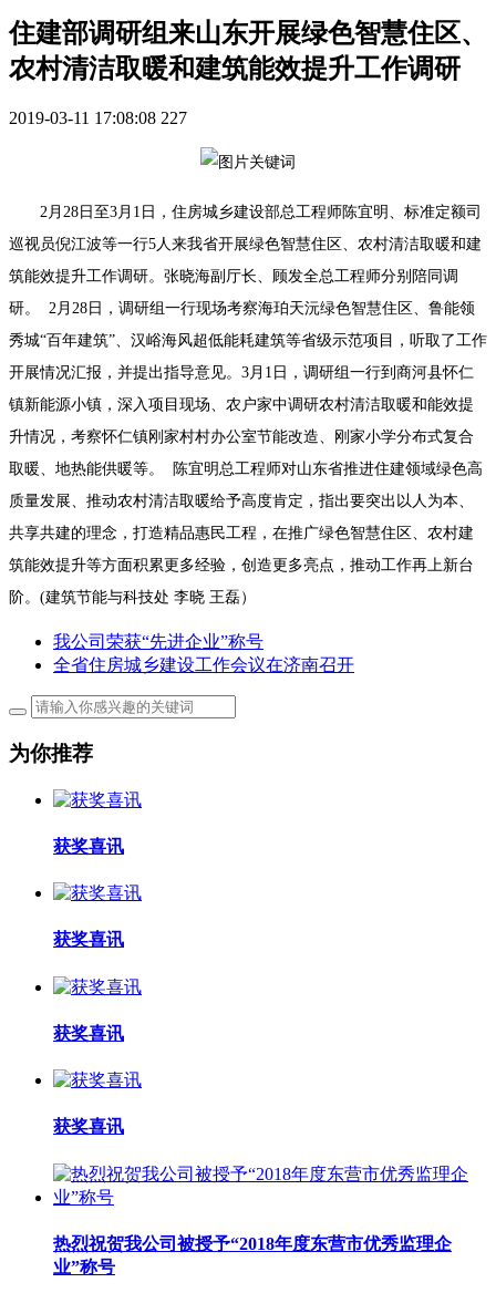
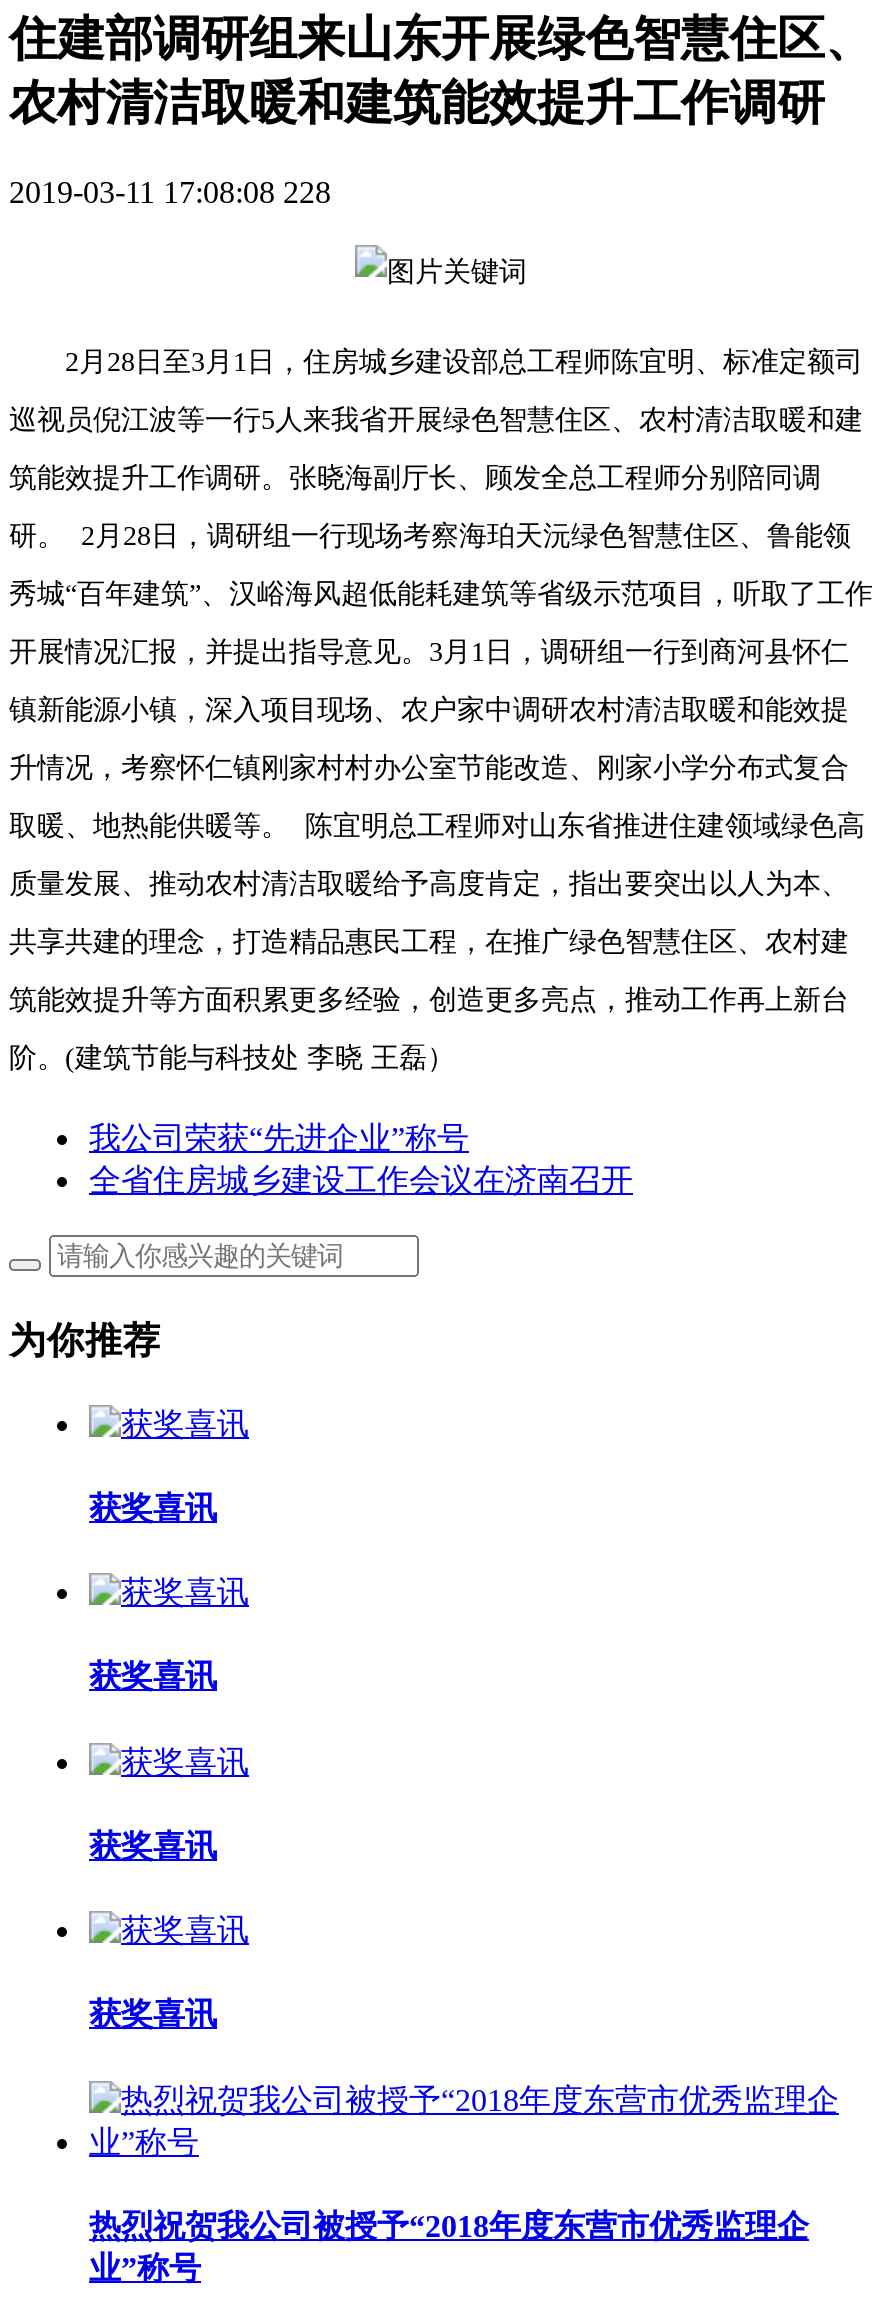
- 2019-03-11 17:08:08 227
+ 2019-03-11 17:08:08 228
